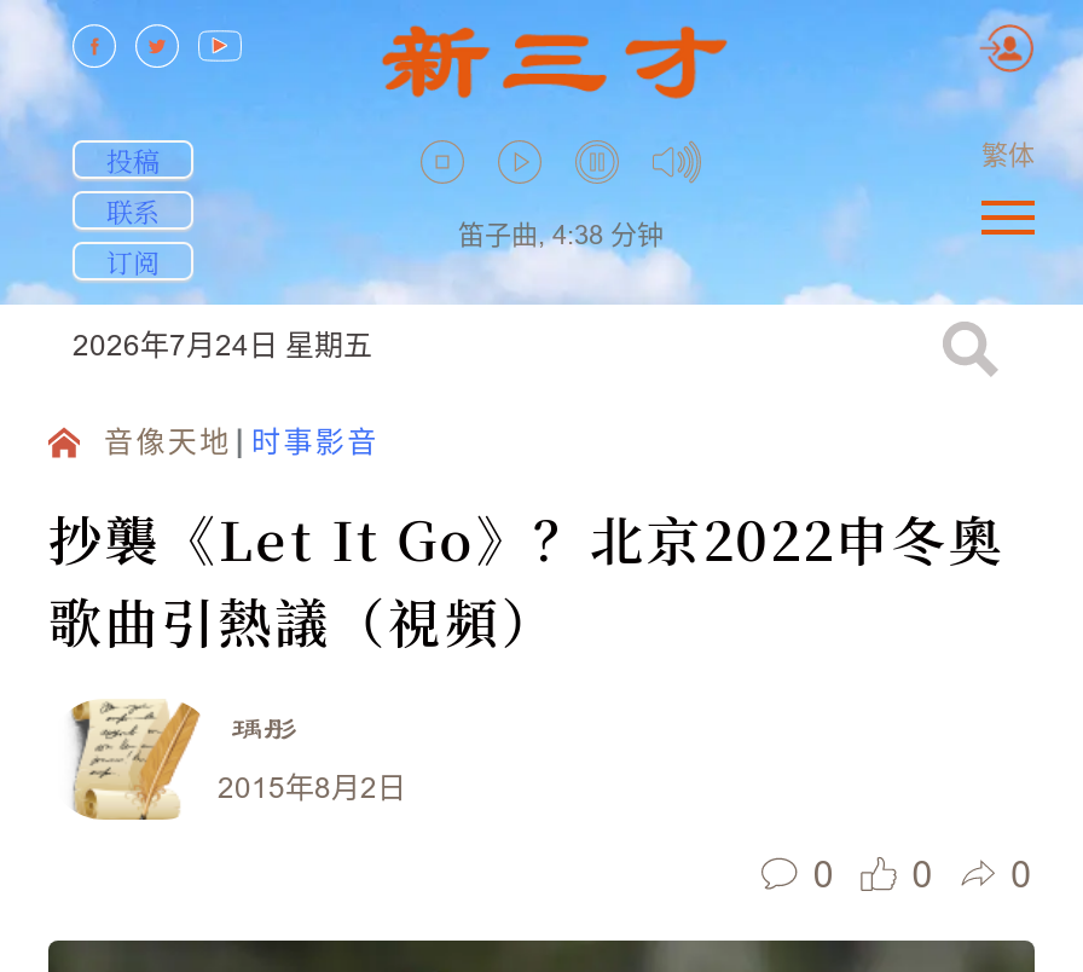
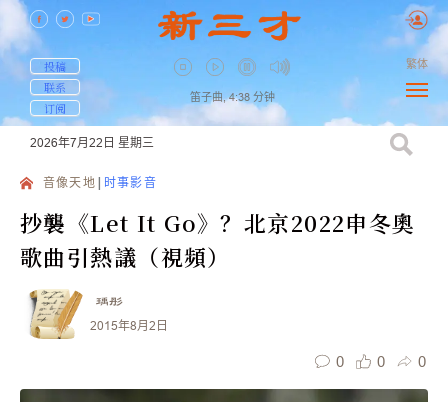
- 2026年7月24日 星期五
+ 2026年7月22日 星期三
